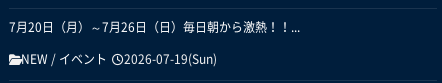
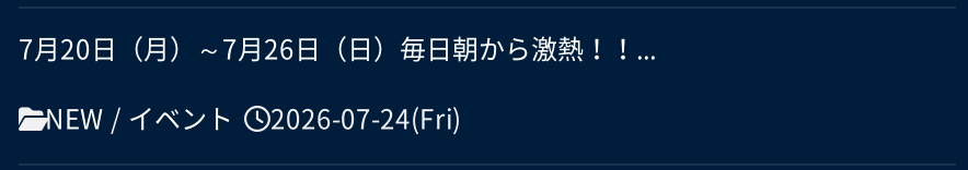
- NEW /イベント 2026-07-19(Sun)
+ NEW /イベント 2026-07-24(Fri)
